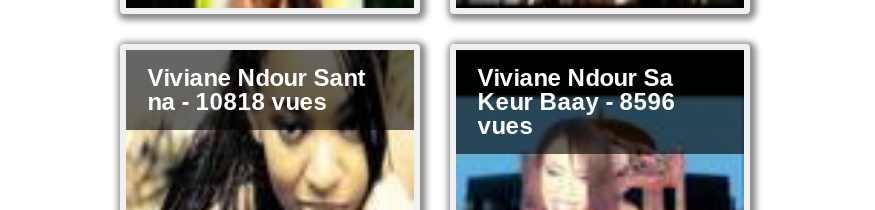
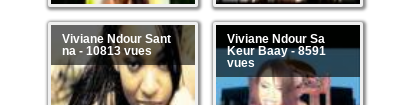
- na - 10818 vues
+ na - 10813 vues

- Keur Baay - 8596
+ Keur Baay - 8591
